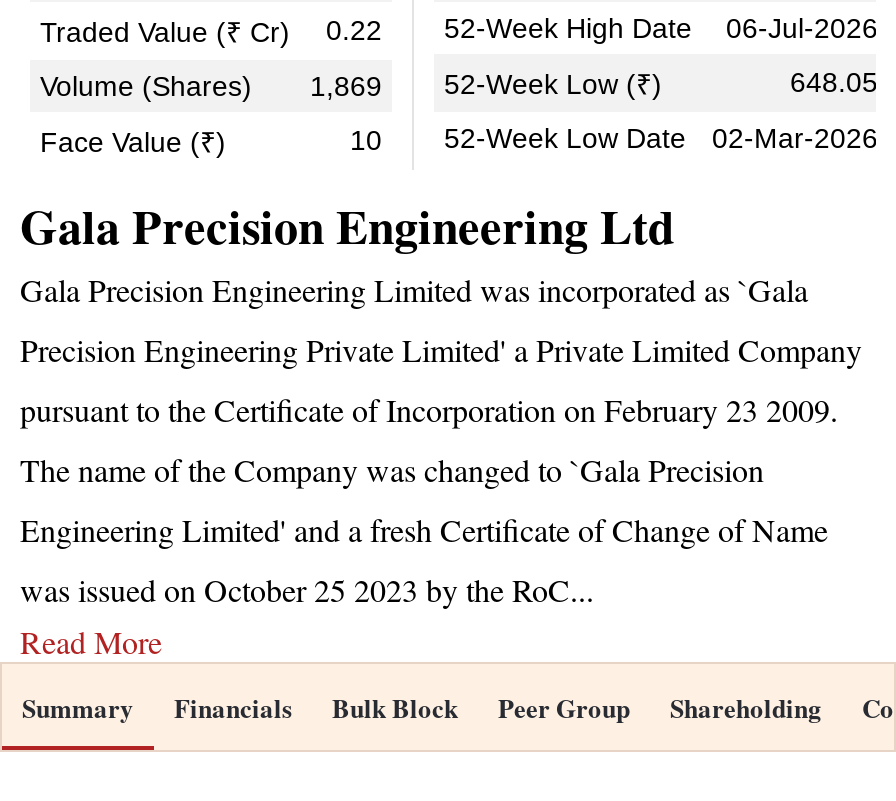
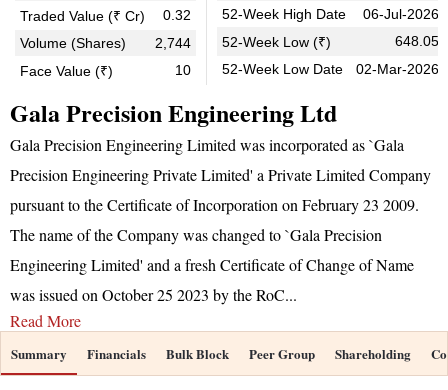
- Traded Value (₹ Cr) 0.22 52-Week High Date 06-Jul-2026
+ Traded Value (₹ Cr) 0.32 52-Week High Date 06-Jul-2026

- Volume (Shares) 1,869 52-Week Low (₹)
+ Volume (Shares) 2,744 52-Week Low (₹)
